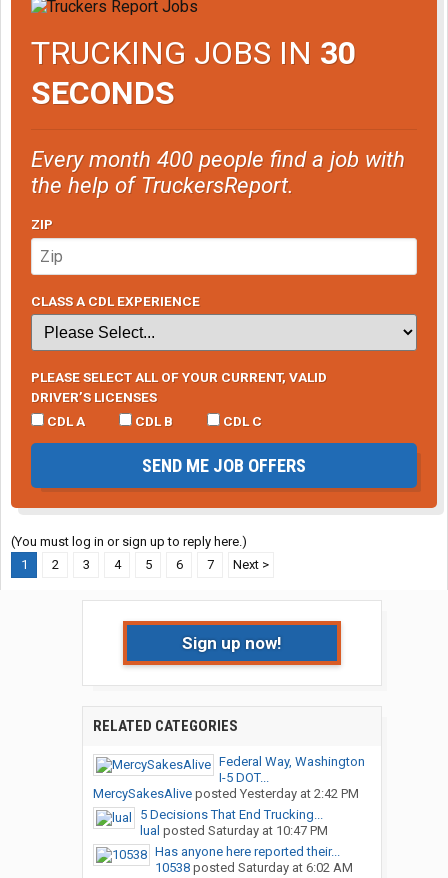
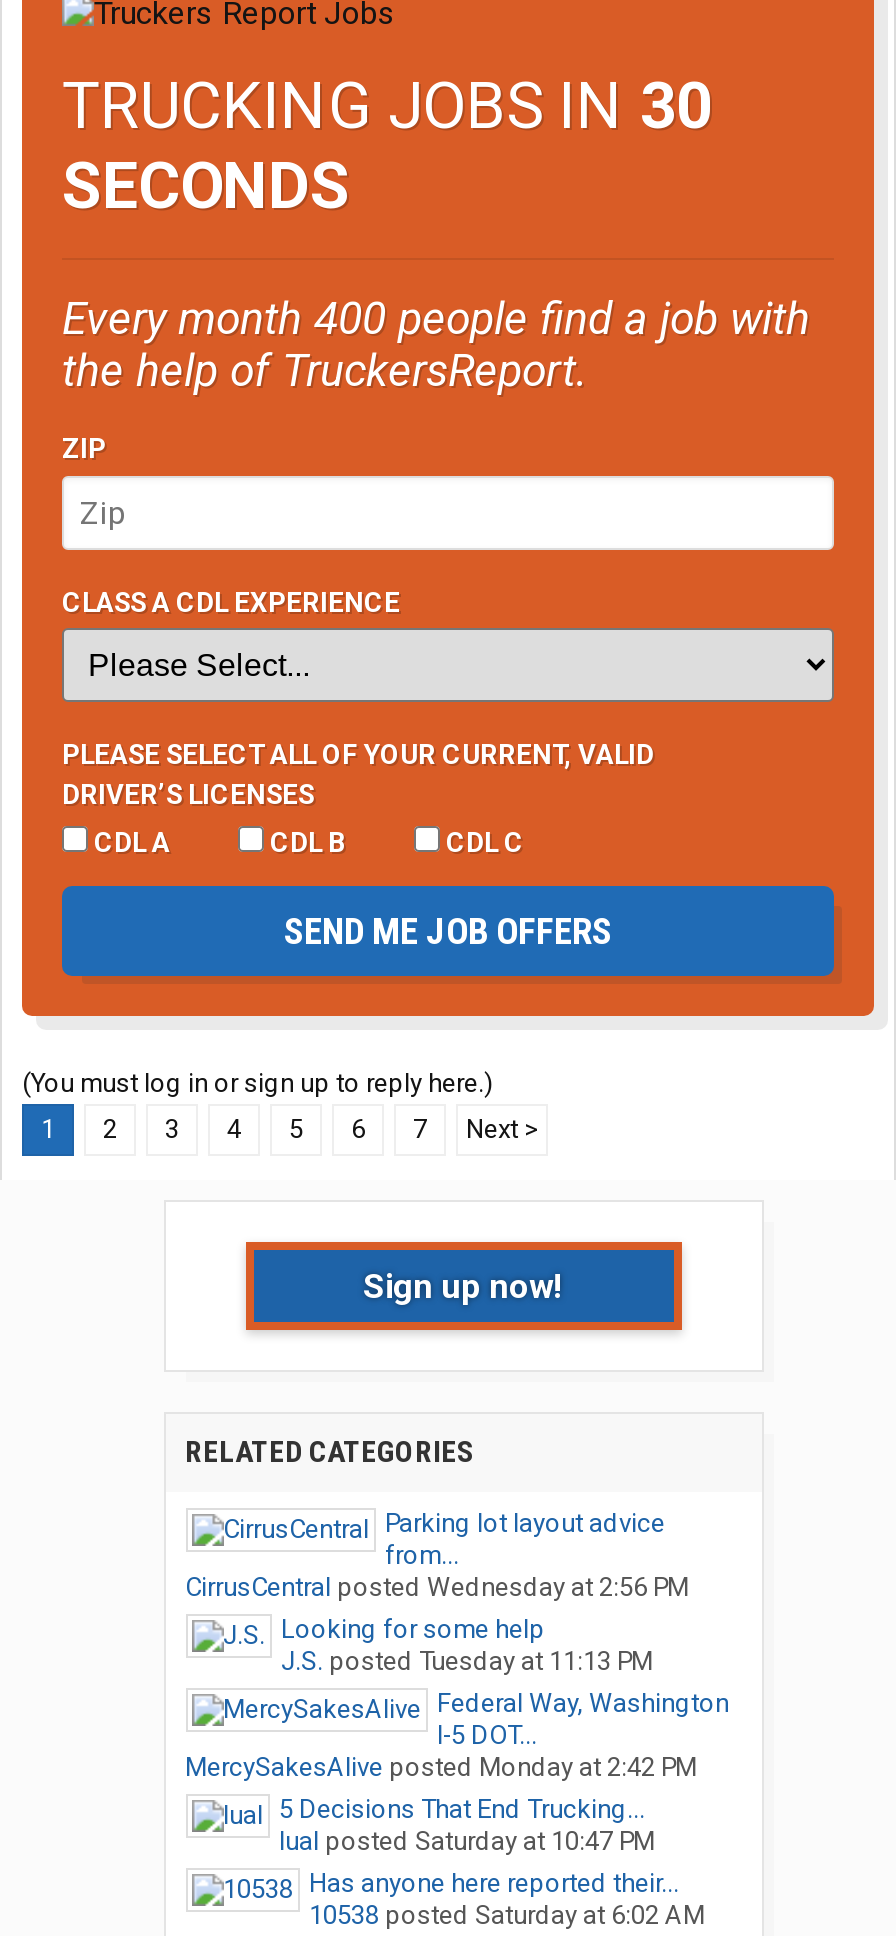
+ Parking lot layout advice
+ from...
+ CirrusCentral posted Wednesday at 2:56 PM
+ Looking for some help
+ J.S. posted Tuesday at 11:13 PM

- MercySakesAlive posted Yesterday at 2:42 PM
+ MercySakesAlive posted Monday at 2:42 PM
